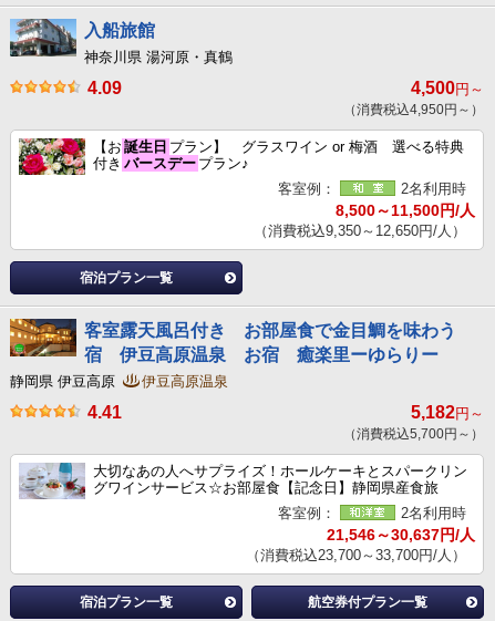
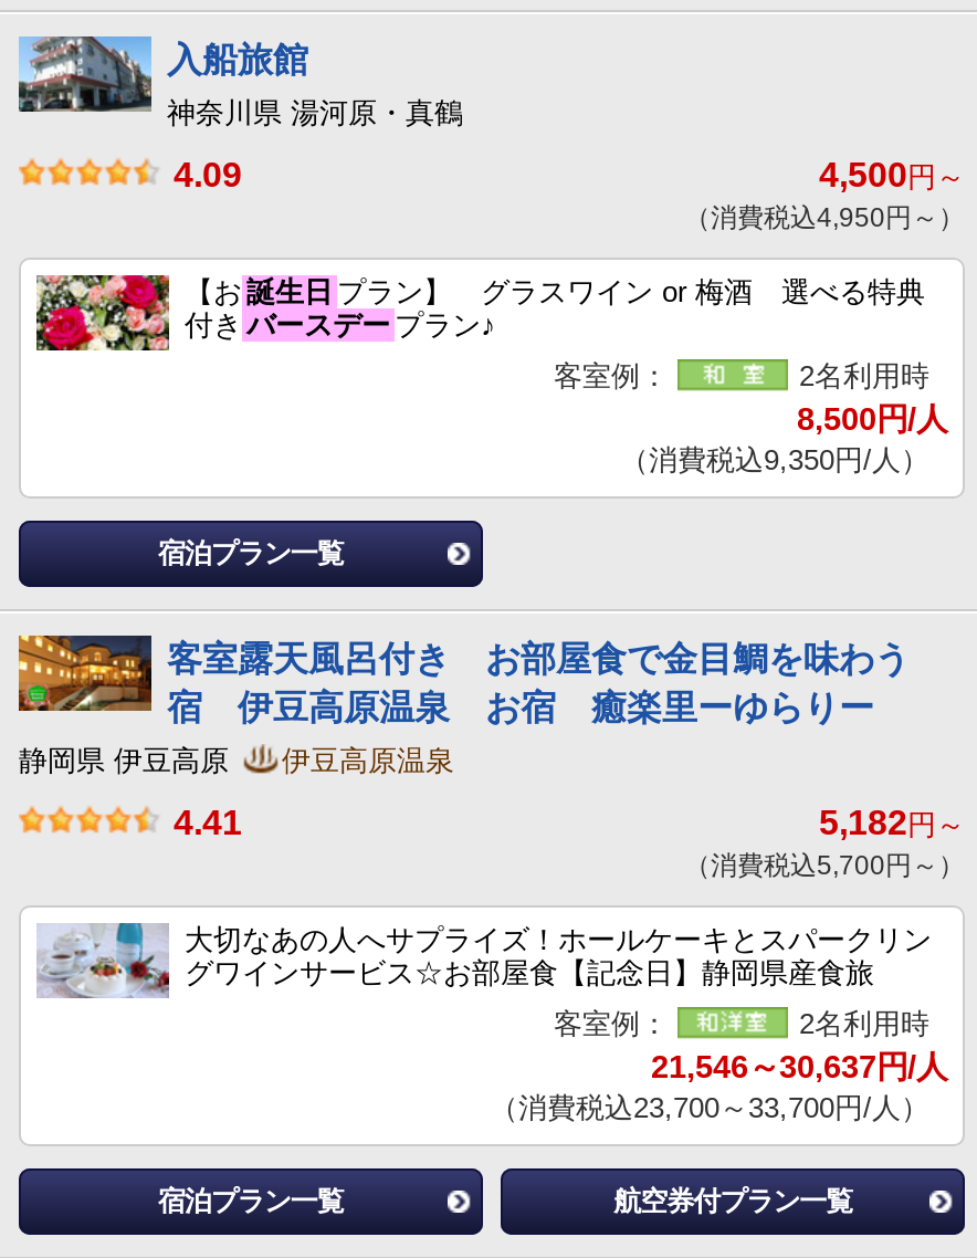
- 8,500～11,500円/人
- （消費税込9,350～12,650円/人）
+ 8,500円/人
+ （消費税込9,350円/人）
